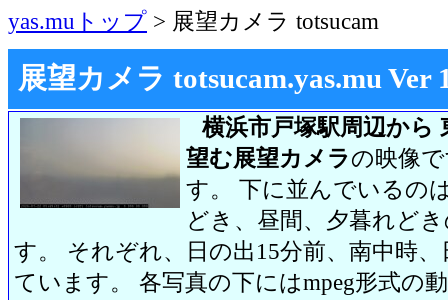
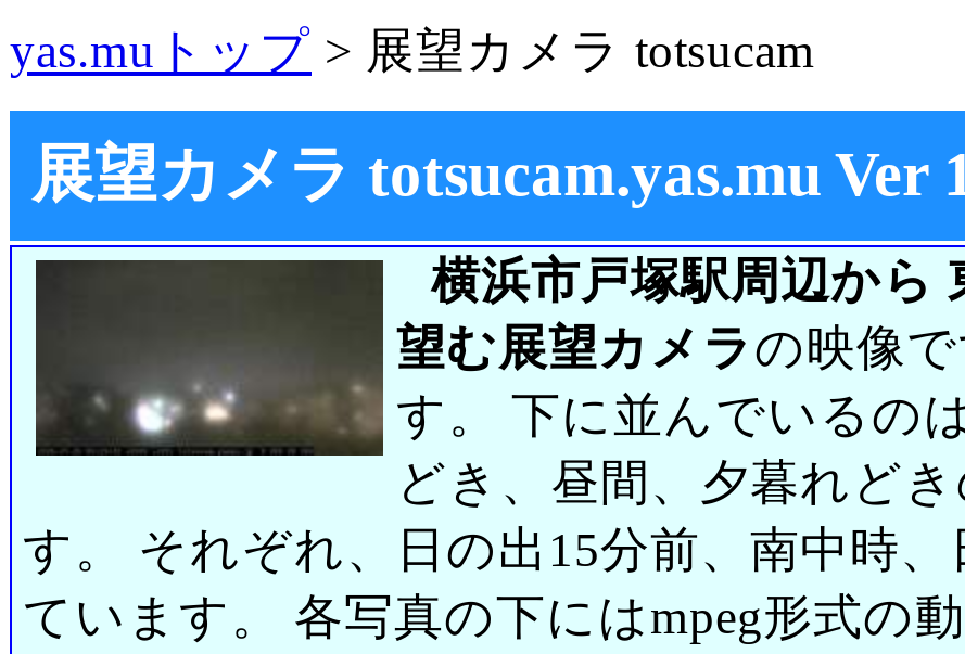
- [image]
+ [image]
